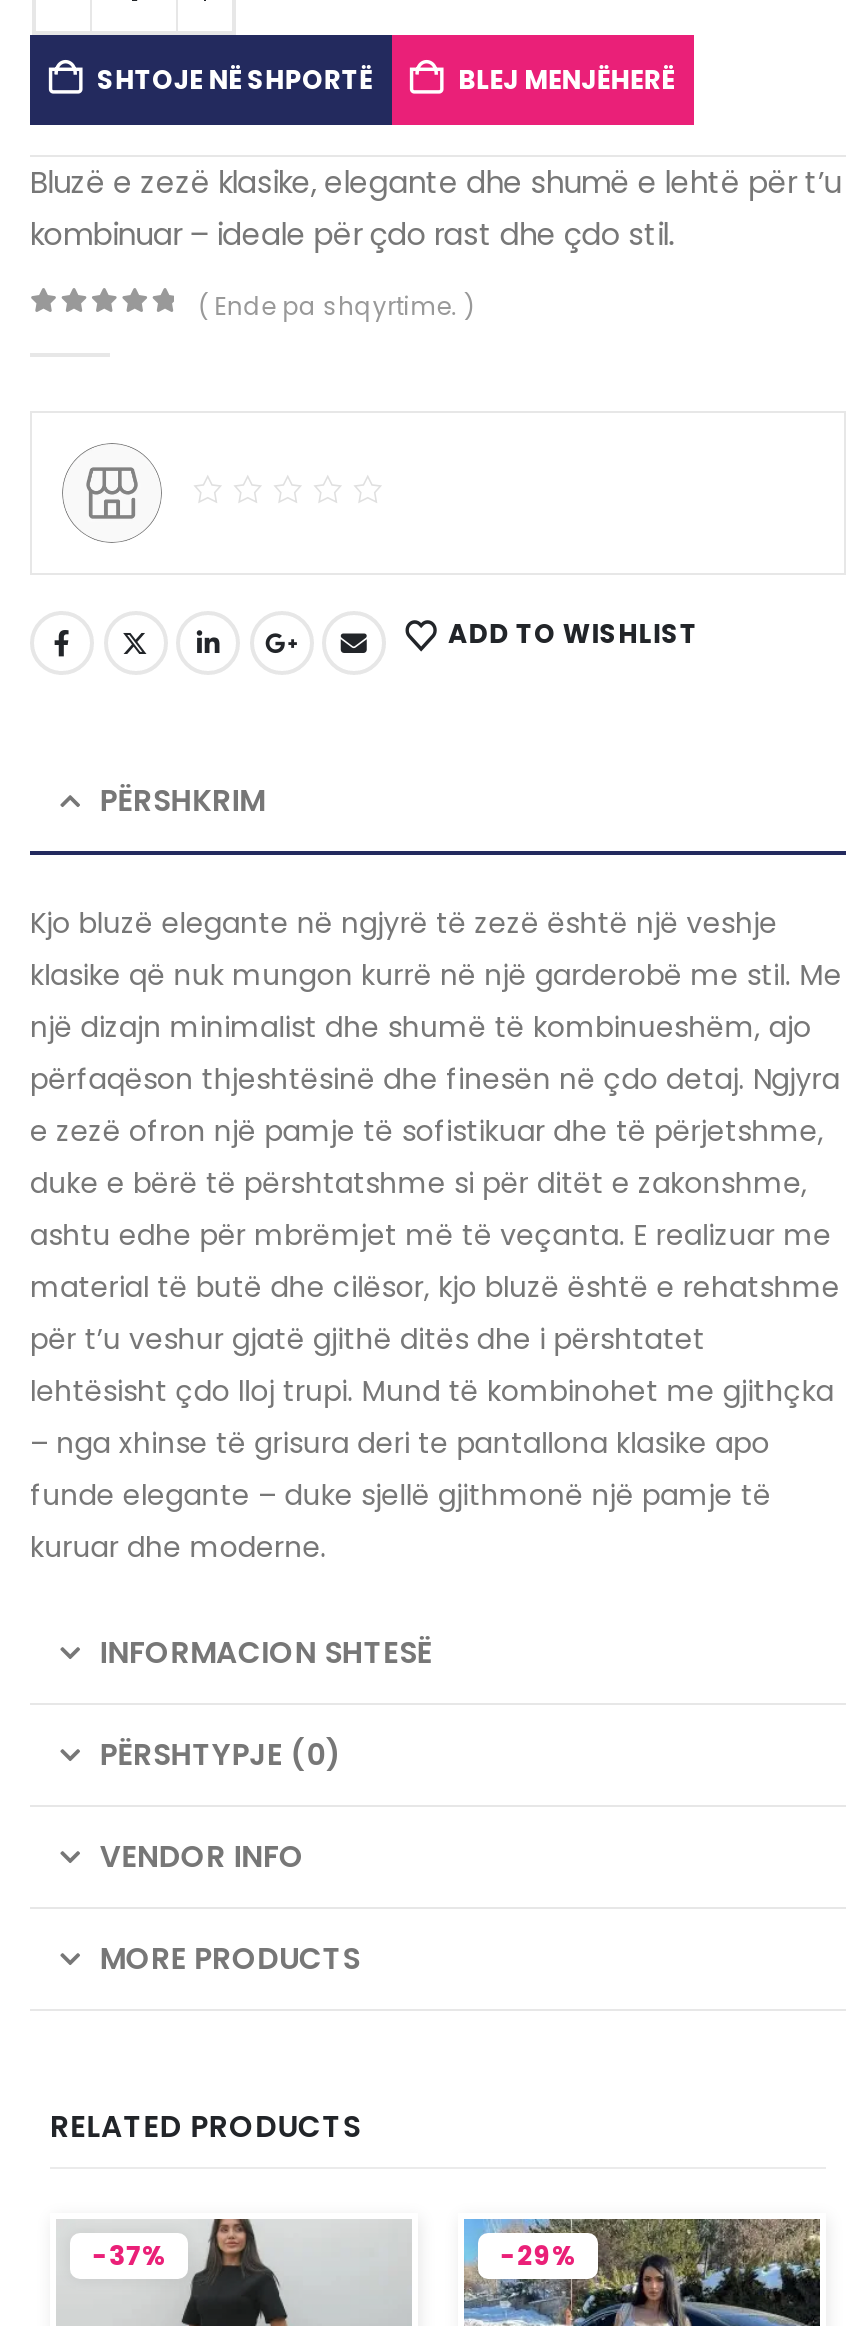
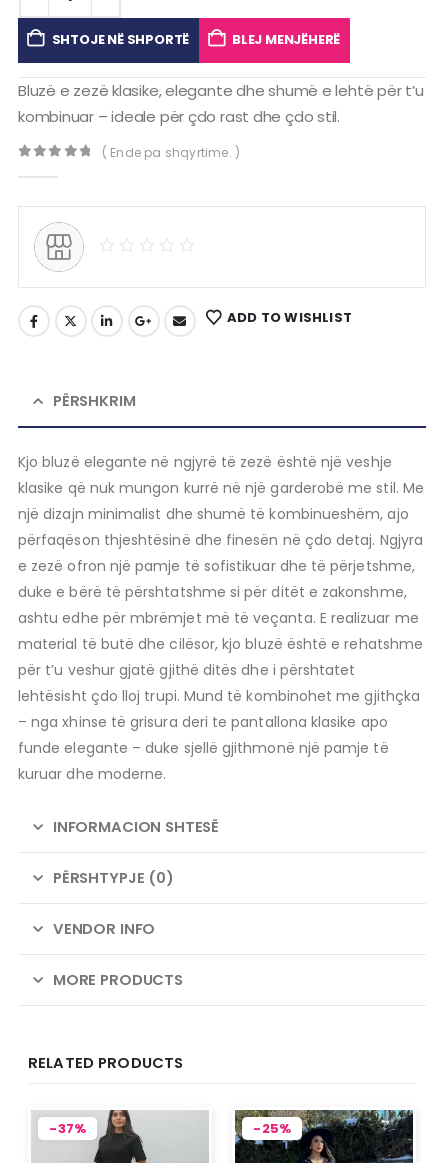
- -29%
+ -25%
